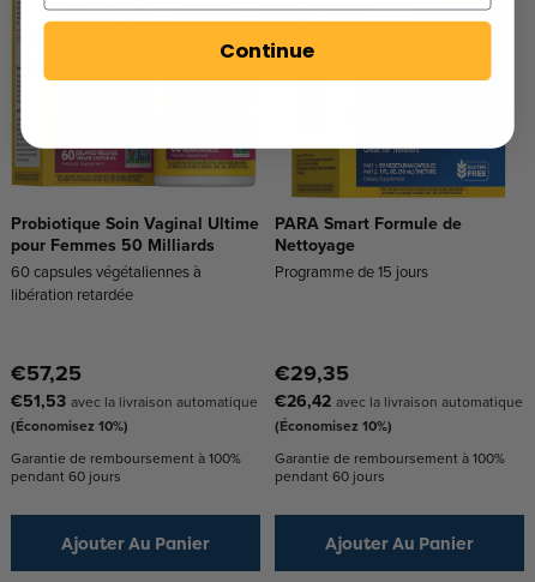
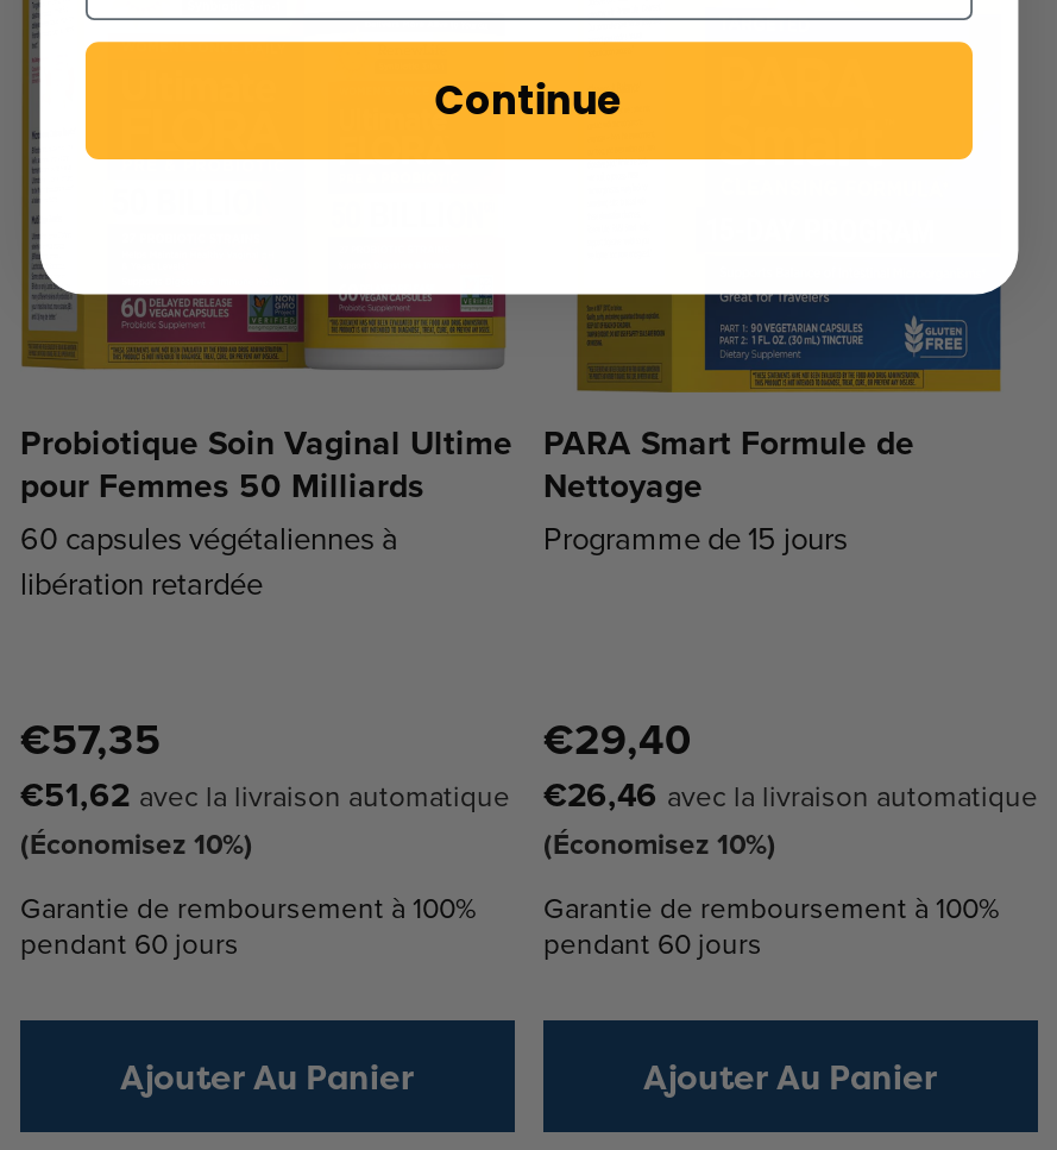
- €57,25
+ €57,35

- €29,35
+ €29,40

- €51,53 avec la livraison automatique
+ €51,62 avec la livraison automatique

- €26,42 avec la livraison automatique
+ €26,46 avec la livraison automatique
